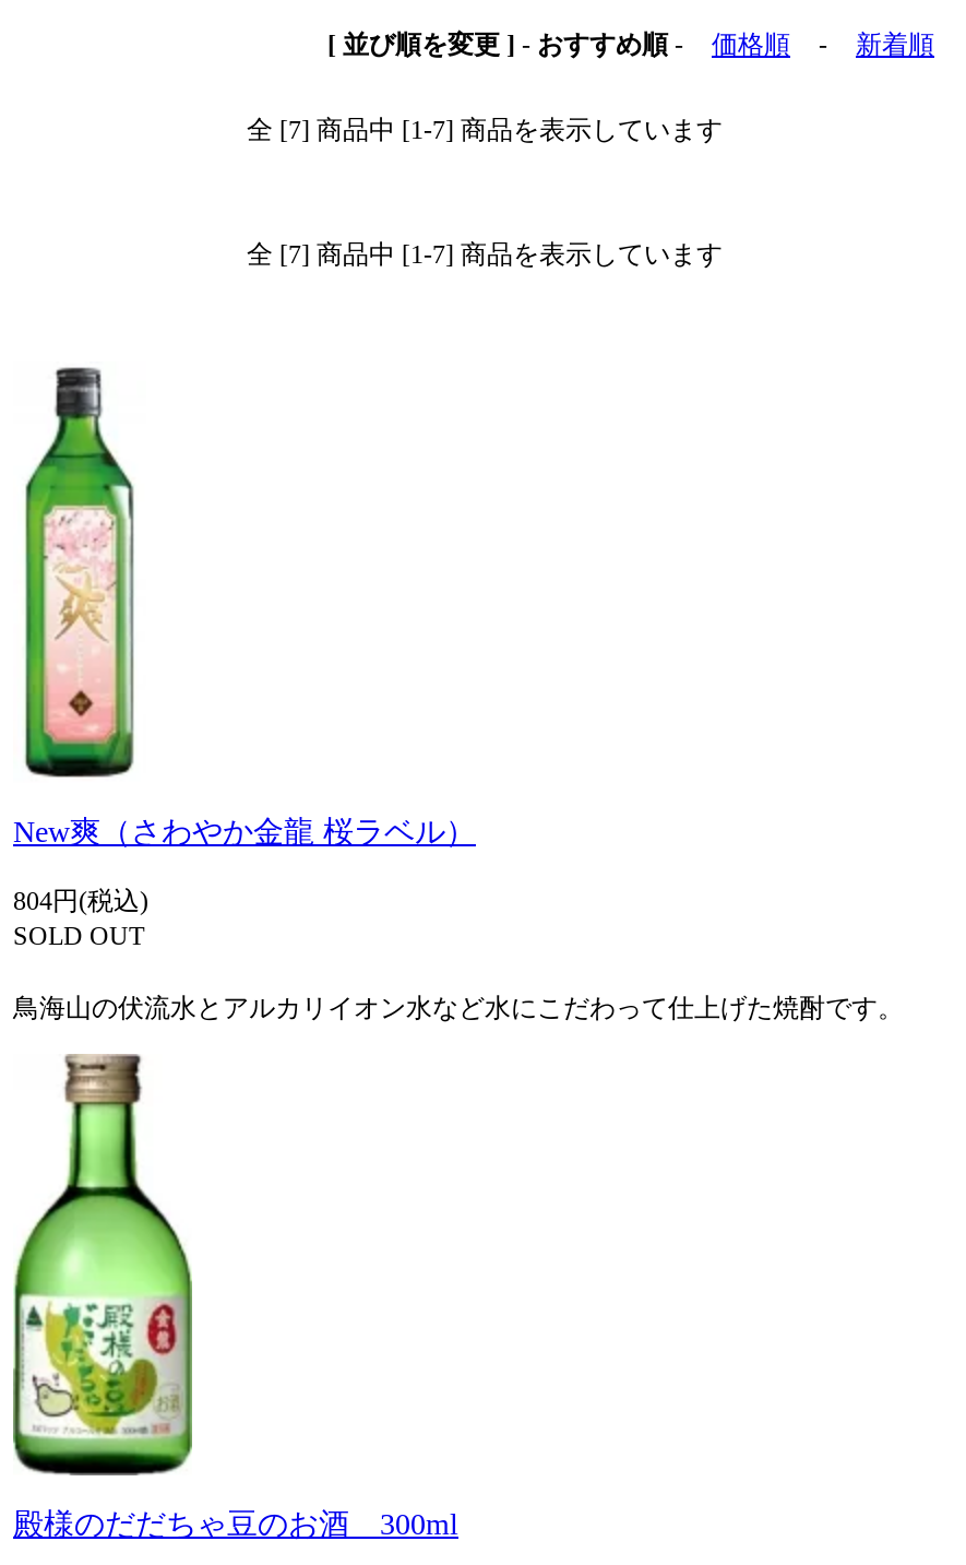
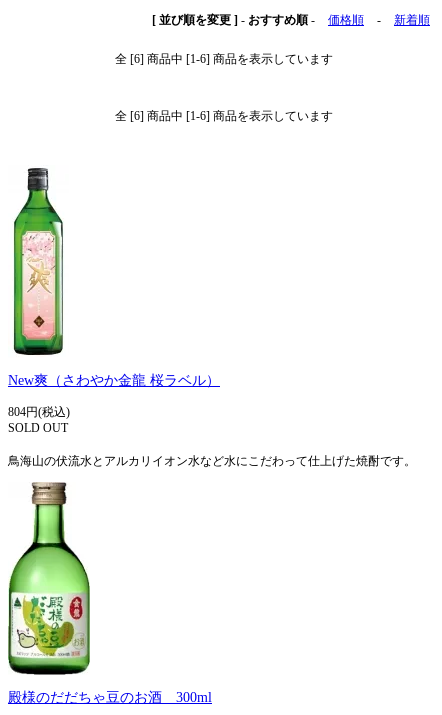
- 全 [7] 商品中 [1-7] 商品を表示しています
+ 全 [6] 商品中 [1-6] 商品を表示しています

- 全 [7] 商品中 [1-7] 商品を表示しています
+ 全 [6] 商品中 [1-6] 商品を表示しています
